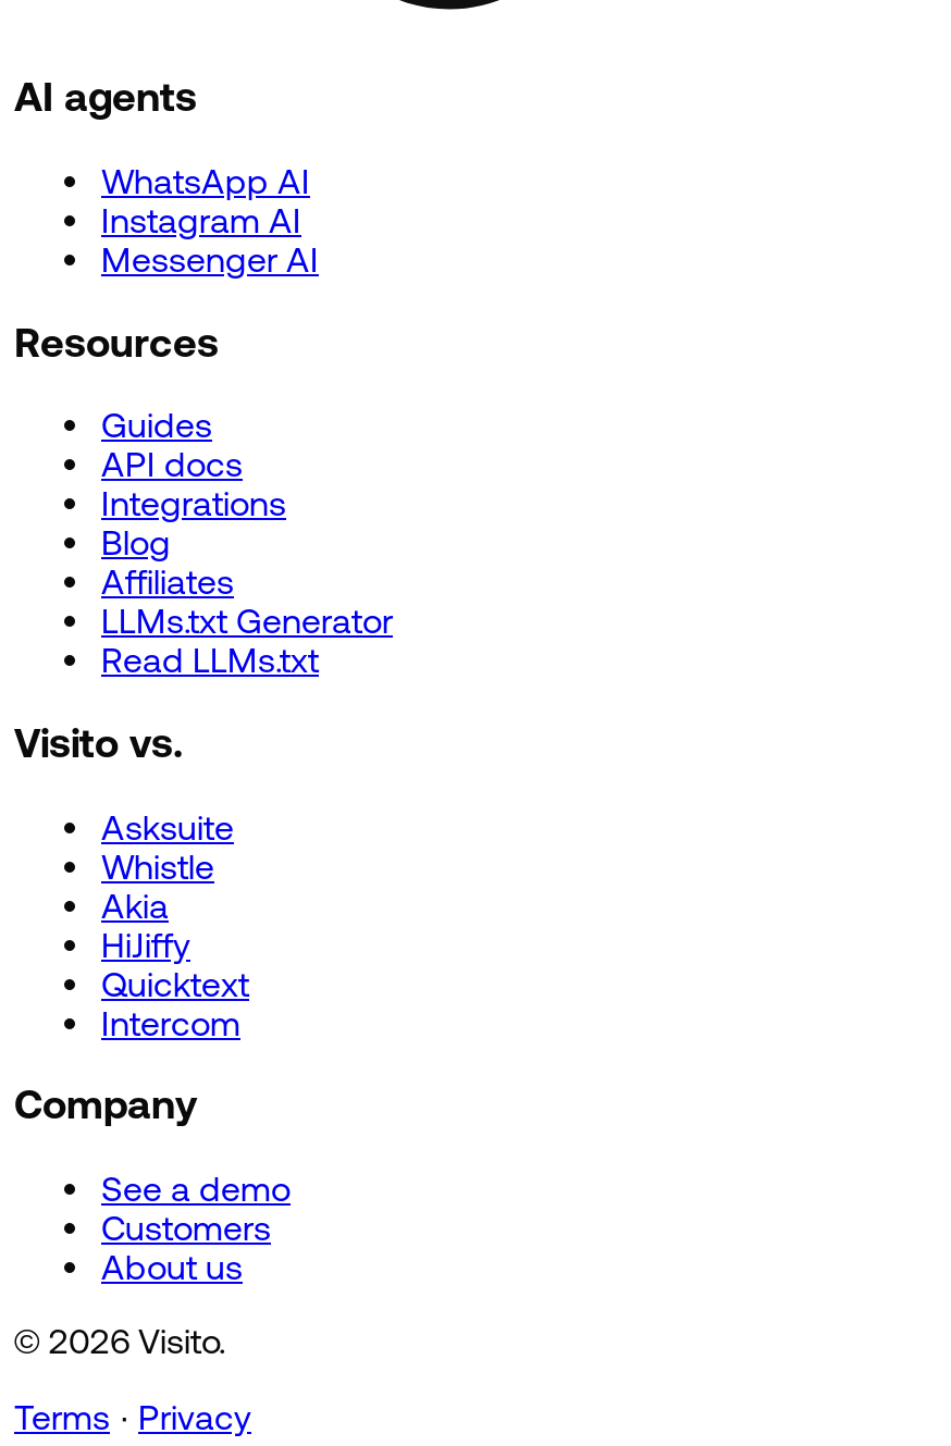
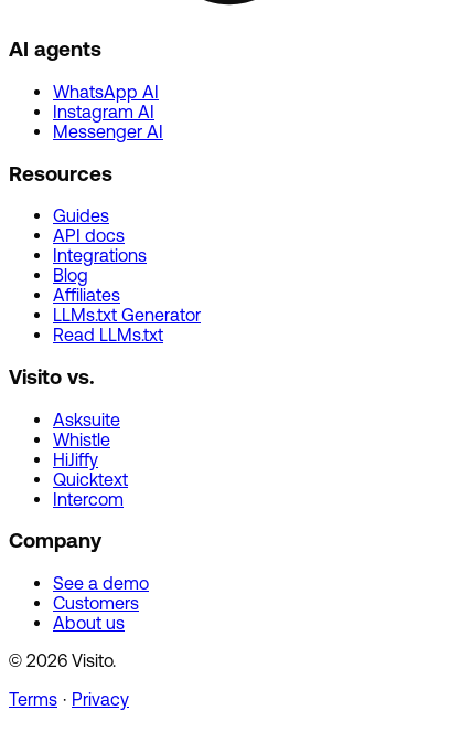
- Akia
